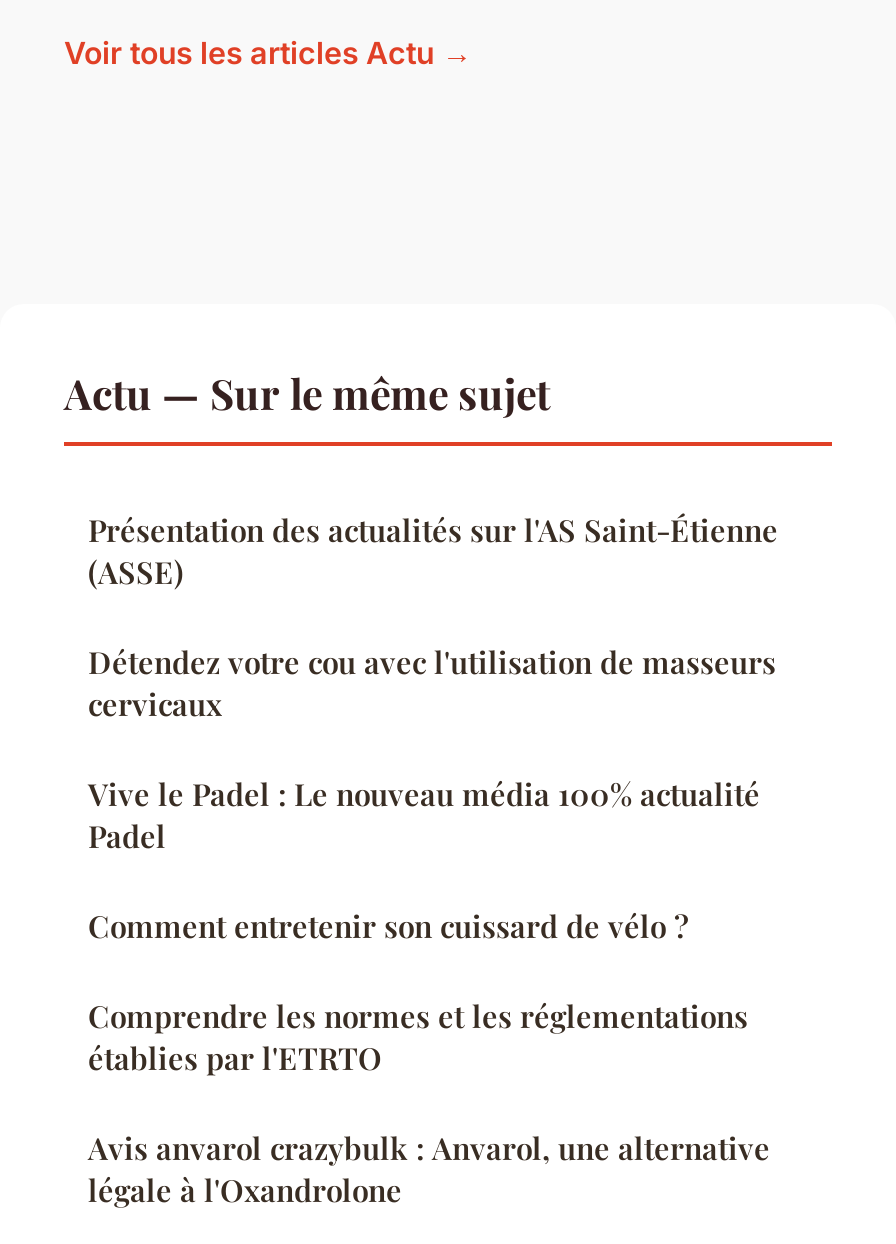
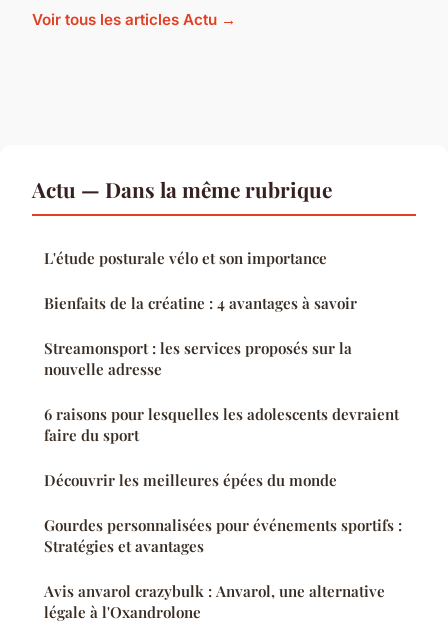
- Actu — Sur le même sujet
- Présentation des actualités sur l'AS Saint-Étienne
- (ASSE)
- Détendez votre cou avec l'utilisation de masseurs
- cervicaux
- Vive le Padel : Le nouveau média 100% actualité
- Padel
- Comment entretenir son cuissard de vélo ?
- Comprendre les normes et les réglementations
- établies par l'ETRTO
+ Actu — Dans la même rubrique
+ L'étude posturale vélo et son importance
+ Bienfaits de la créatine : 4 avantages à savoir
+ Streamonsport : les services proposés sur la
+ nouvelle adresse
+ 6 raisons pour lesquelles les adolescents devraient
+ faire du sport
+ Découvrir les meilleures épées du monde
+ Gourdes personnalisées pour événements sportifs :
+ Stratégies et avantages
